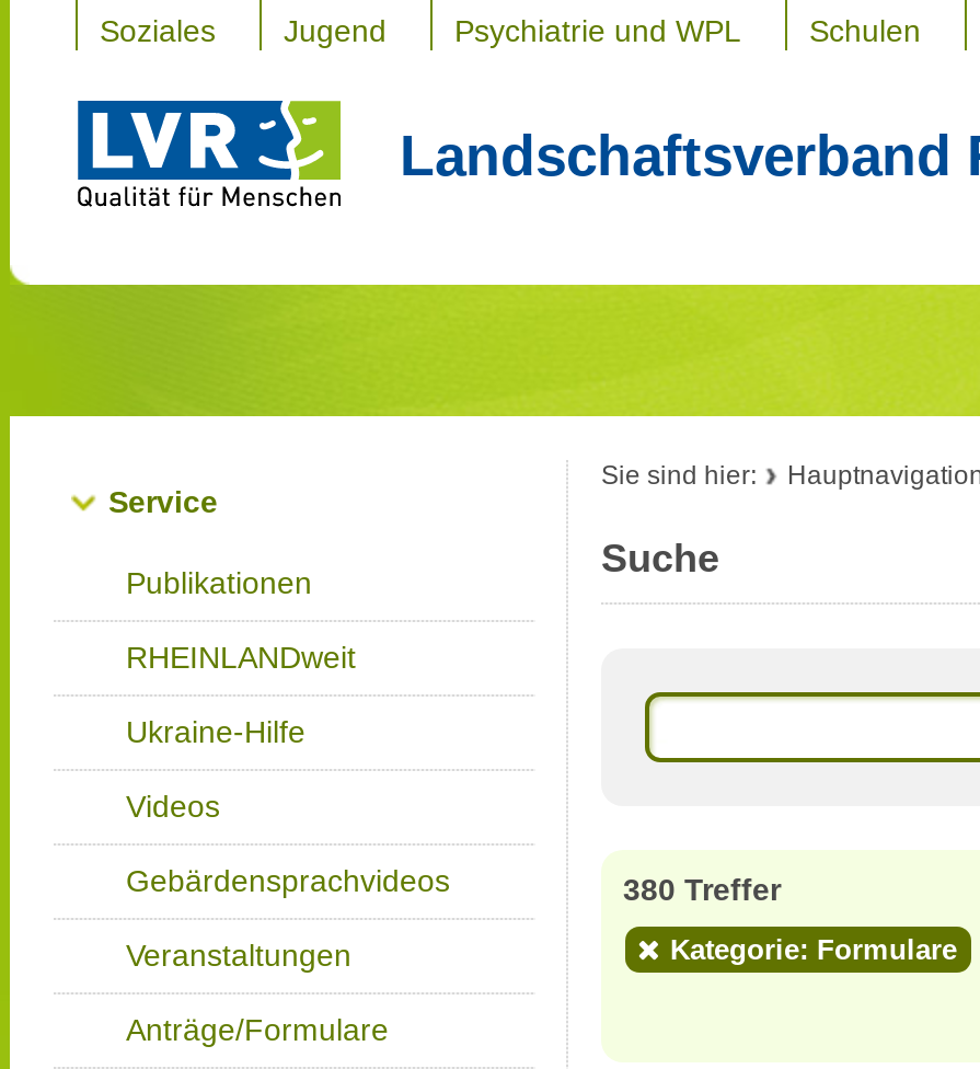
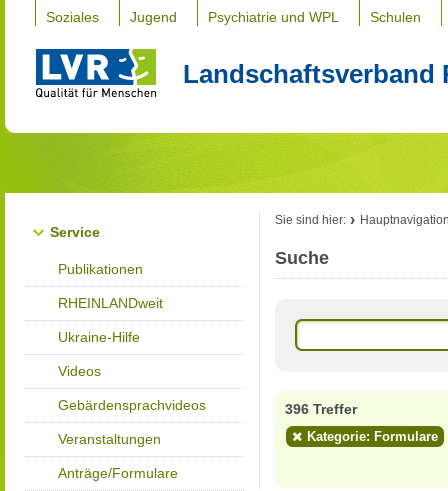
- 380 Treffer
+ 396 Treffer
